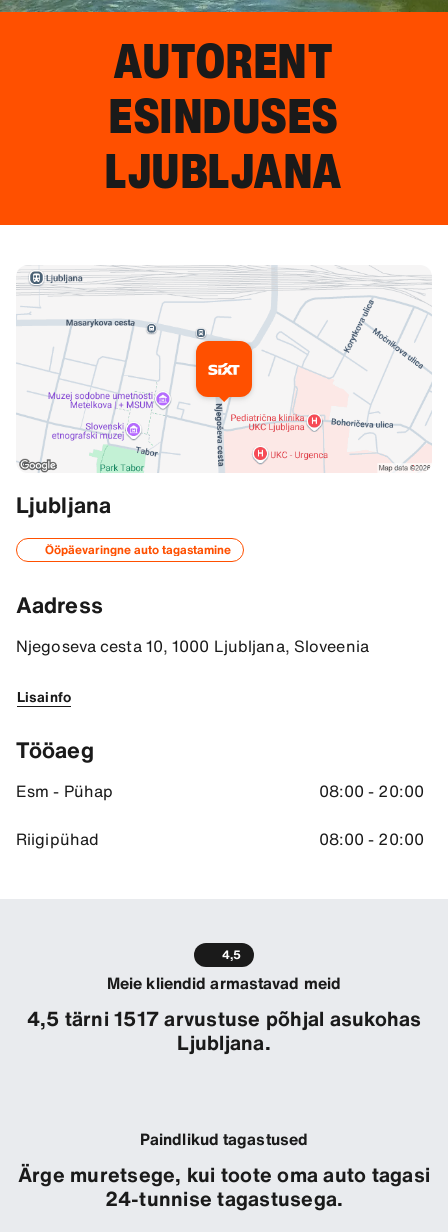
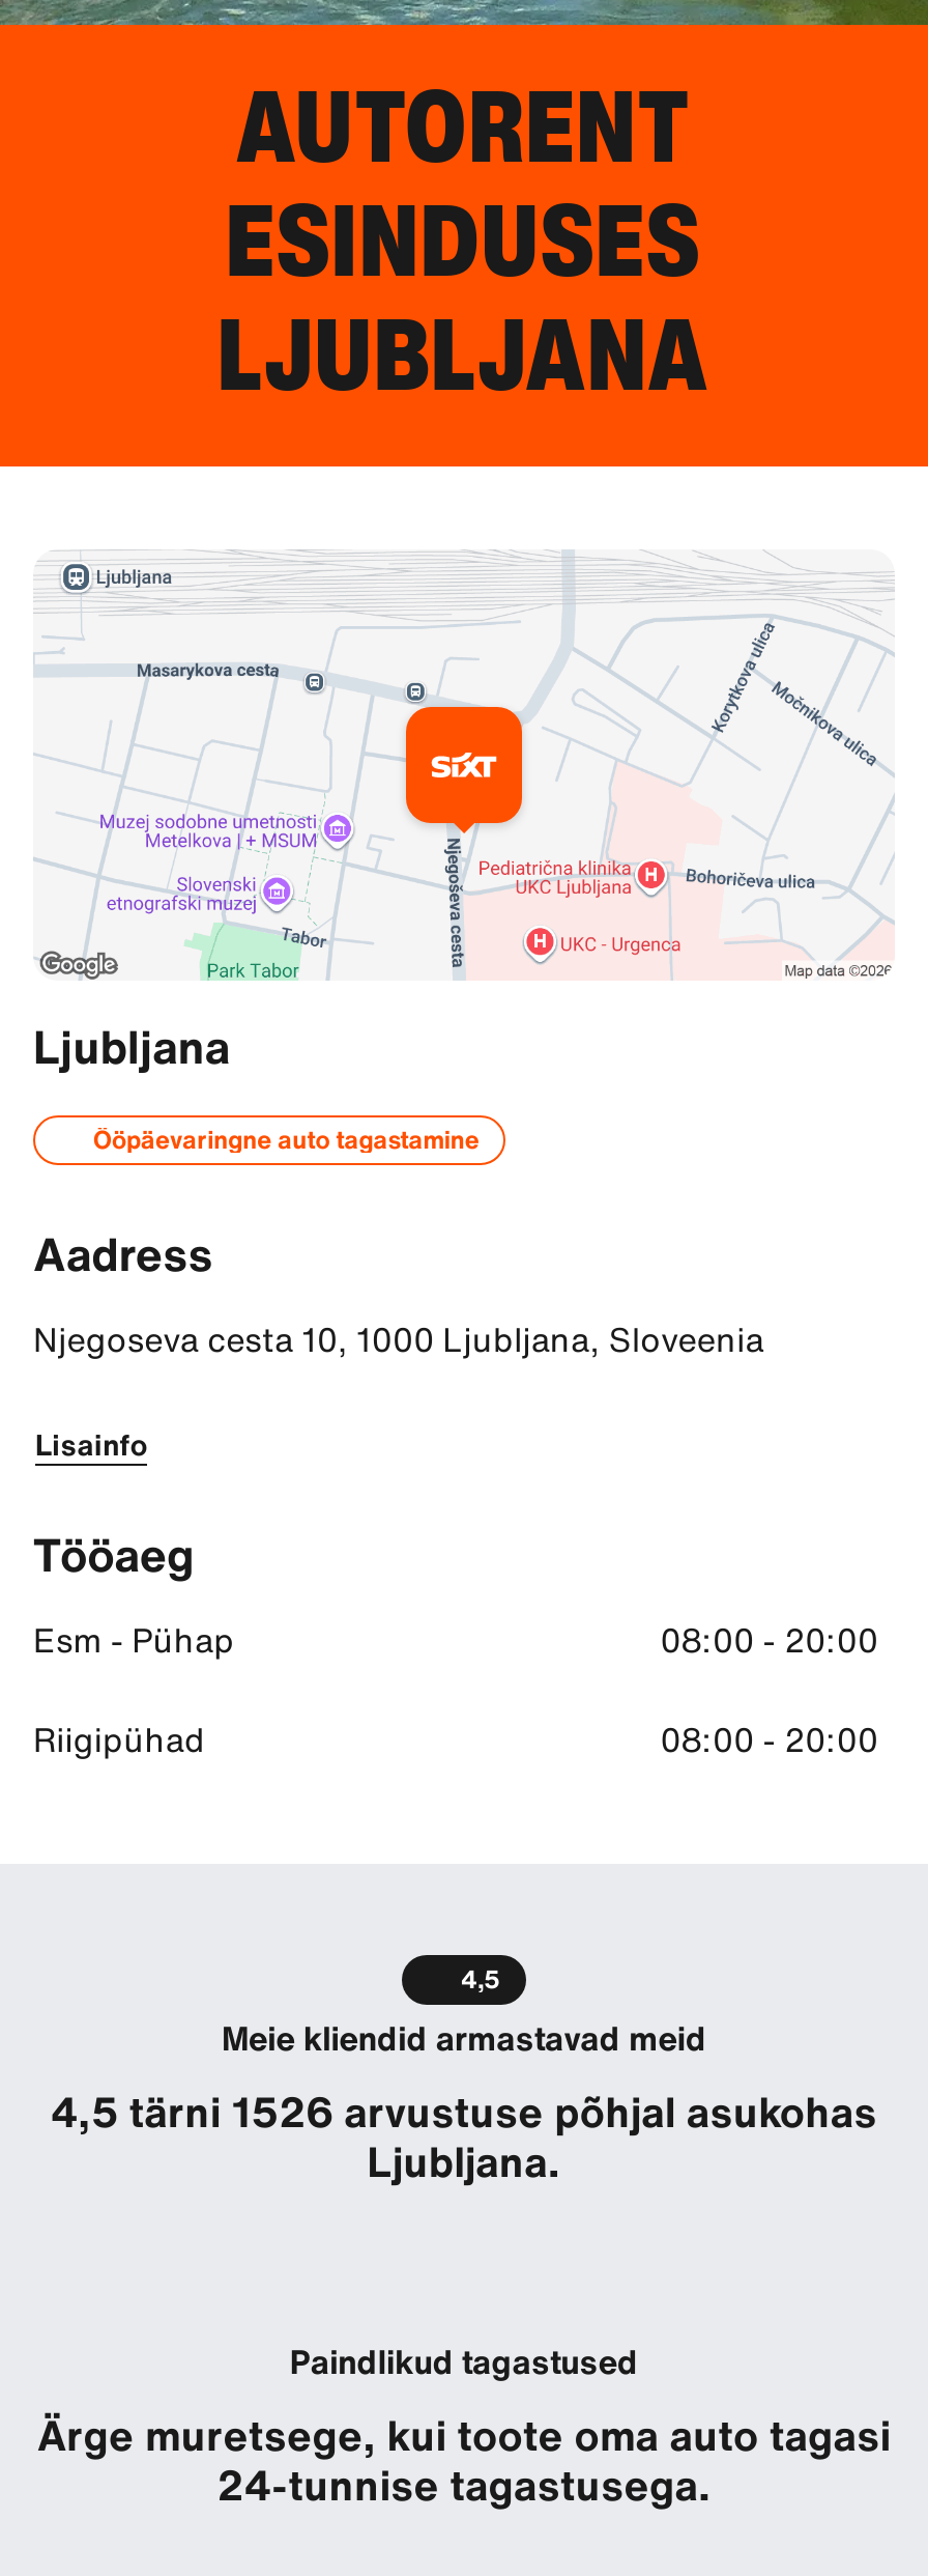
- 4,5 tärni 1517 arvustuse põhjal asukohas
+ 4,5 tärni 1526 arvustuse põhjal asukohas
